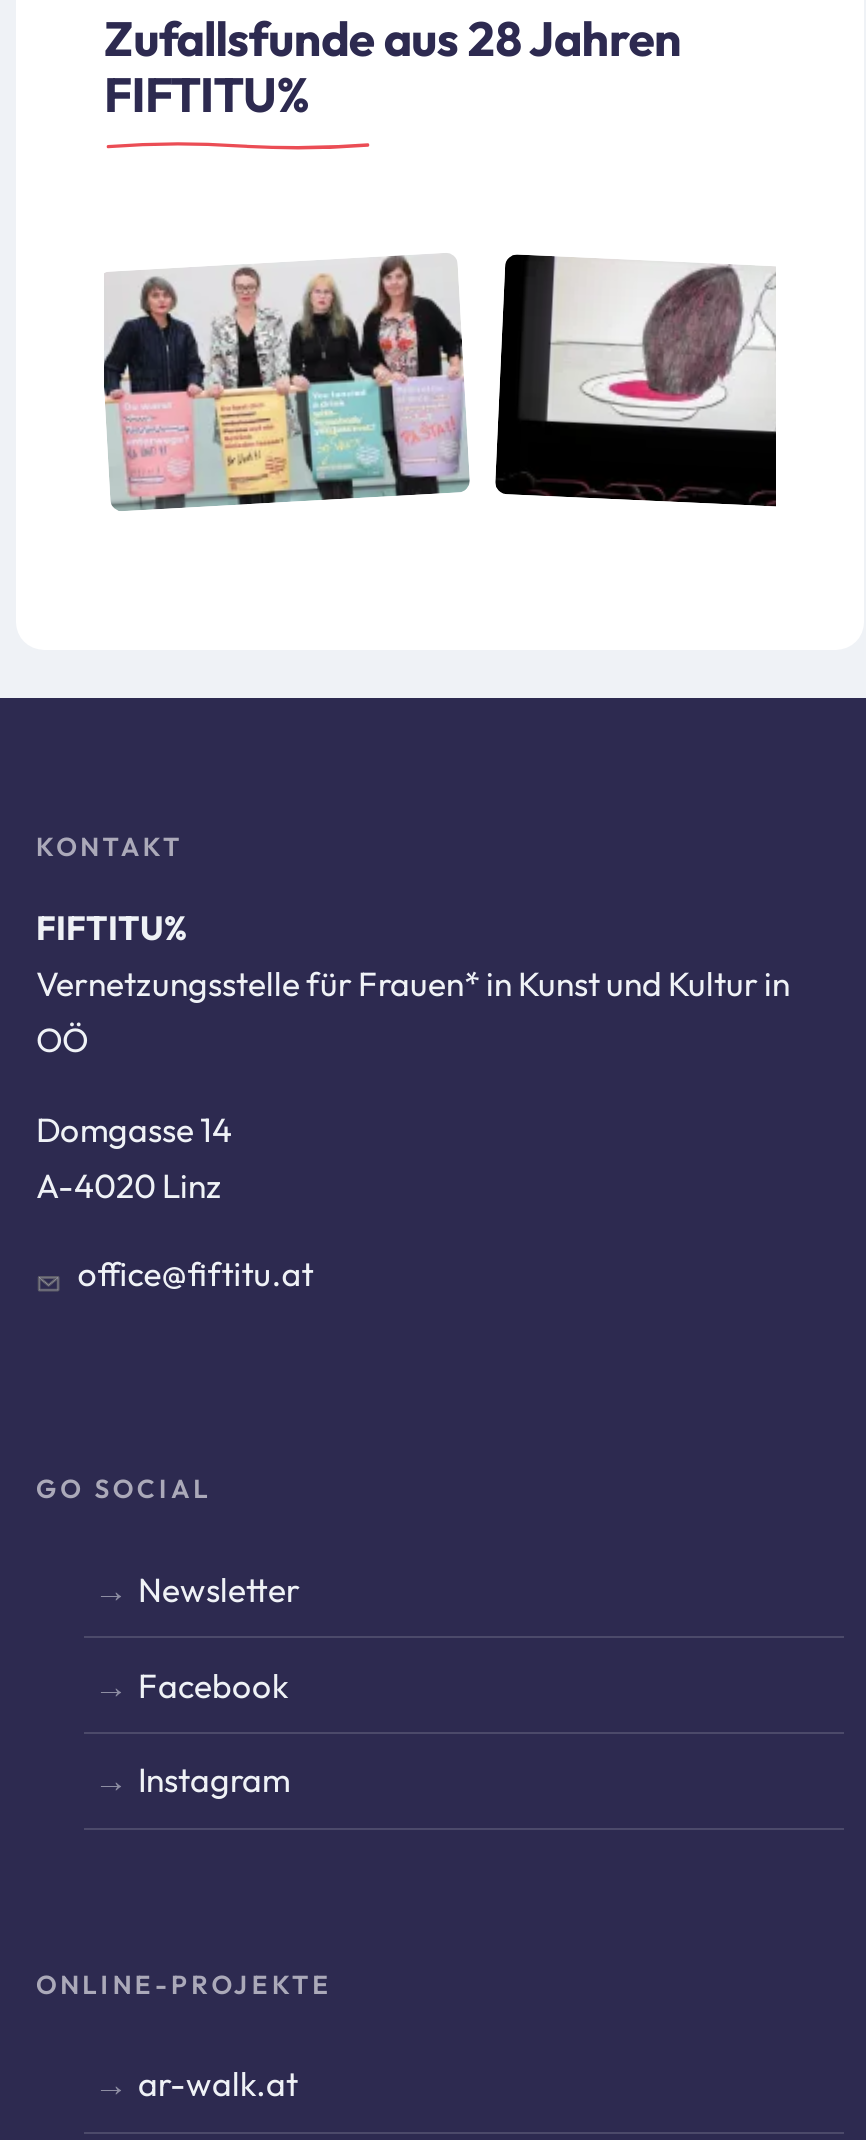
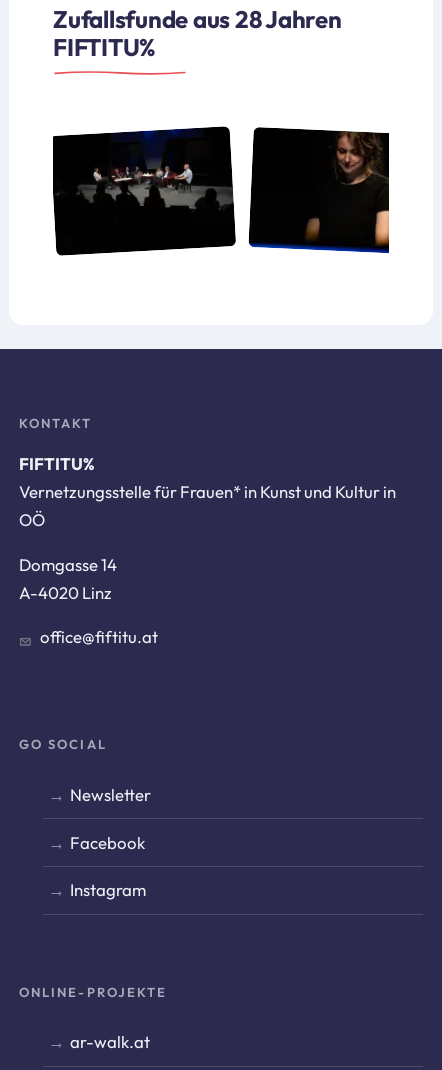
- [image]
+ [image]

- [image]
+ [image]
